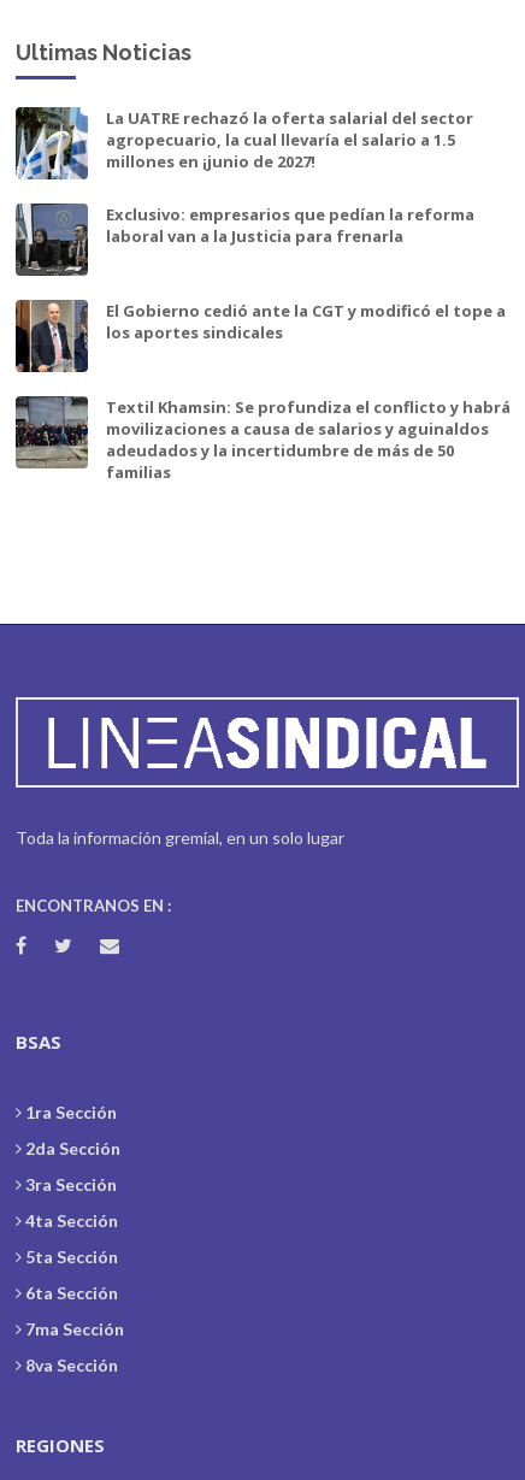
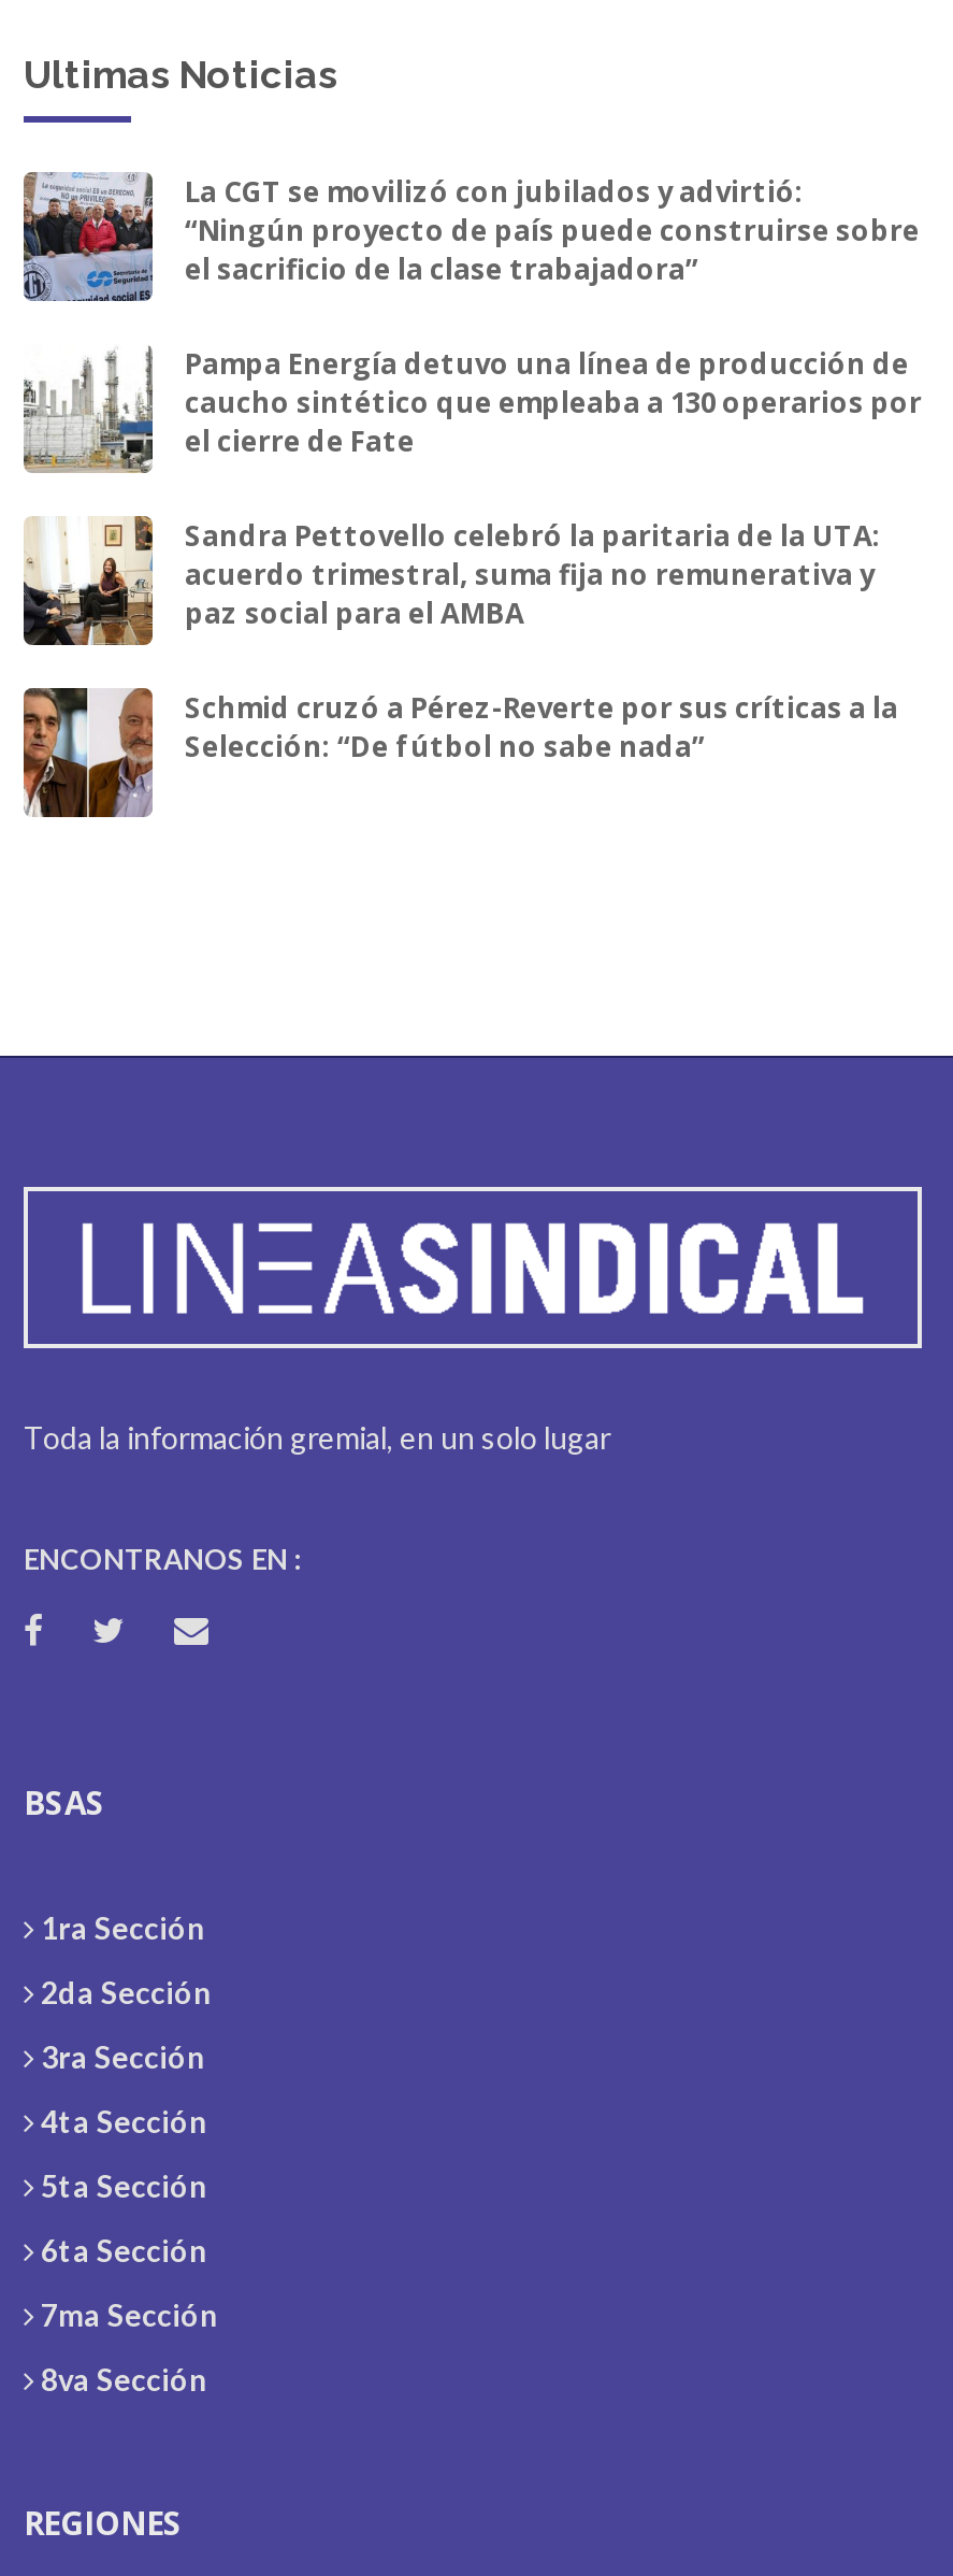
- [image]
- La UATRE rechazó la oferta salarial del sector
- agropecuario, la cual llevaría el salario a 1.5
- millones en ¡junio de 2027!
+ [image]
+ La CGT se movilizó con jubilados y advirtió:
+ “Ningún proyecto de país puede construirse sobre
+ el sacrificio de la clase trabajadora”

- [image]
- Exclusivo: empresarios que pedían la reforma
- laboral van a la Justicia para frenarla
+ [image]
+ Pampa Energía detuvo una línea de producción de
+ caucho sintético que empleaba a 130 operarios por
+ el cierre de Fate

- [image]
- El Gobierno cedió ante la CGT y modificó el tope a
- los aportes sindicales
+ [image]
+ Sandra Pettovello celebró la paritaria de la UTA:
+ acuerdo trimestral, suma fija no remunerativa y
+ paz social para el AMBA

- [image]
- Textil Khamsin: Se profundiza el conflicto y habrá
- movilizaciones a causa de salarios y aguinaldos
- adeudados y la incertidumbre de más de 50
- familias
+ [image]
+ Schmid cruzó a Pérez-Reverte por sus críticas a la
+ Selección: “De fútbol no sabe nada”
